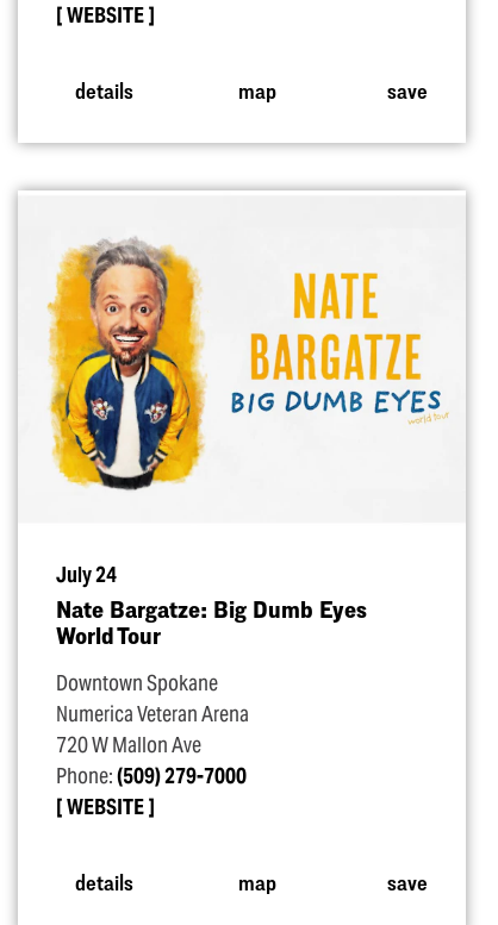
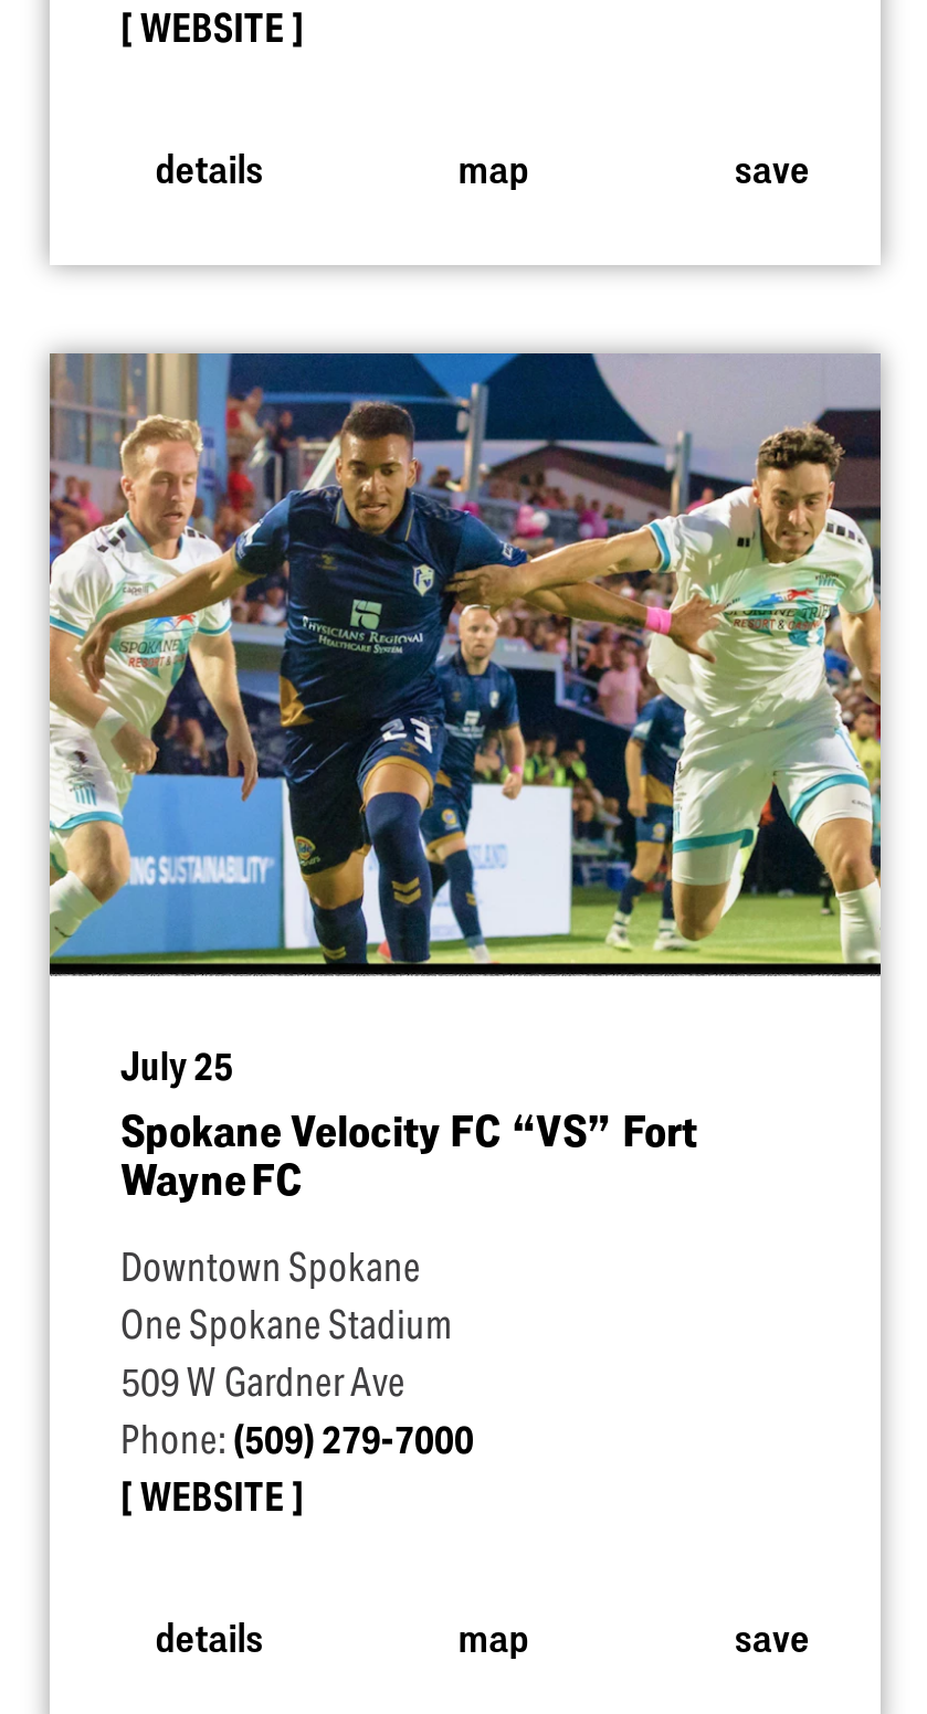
- [image]
- July 24
- Nate Bargatze: Big Dumb Eyes
- World Tour
+ [image]
+ July 25
+ Spokane Velocity FC “VS” Fort
+ Wayne FC

- Numerica Veteran Arena
- 720 W Mallon Ave
+ One Spokane Stadium
+ 509 W Gardner Ave
